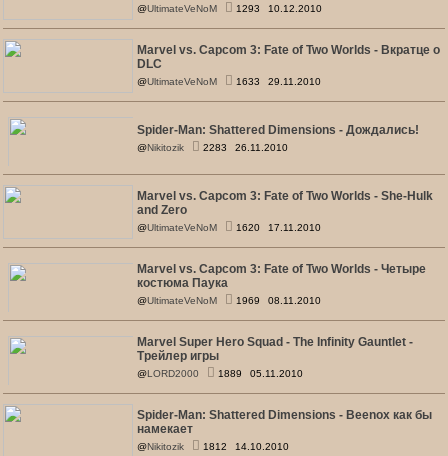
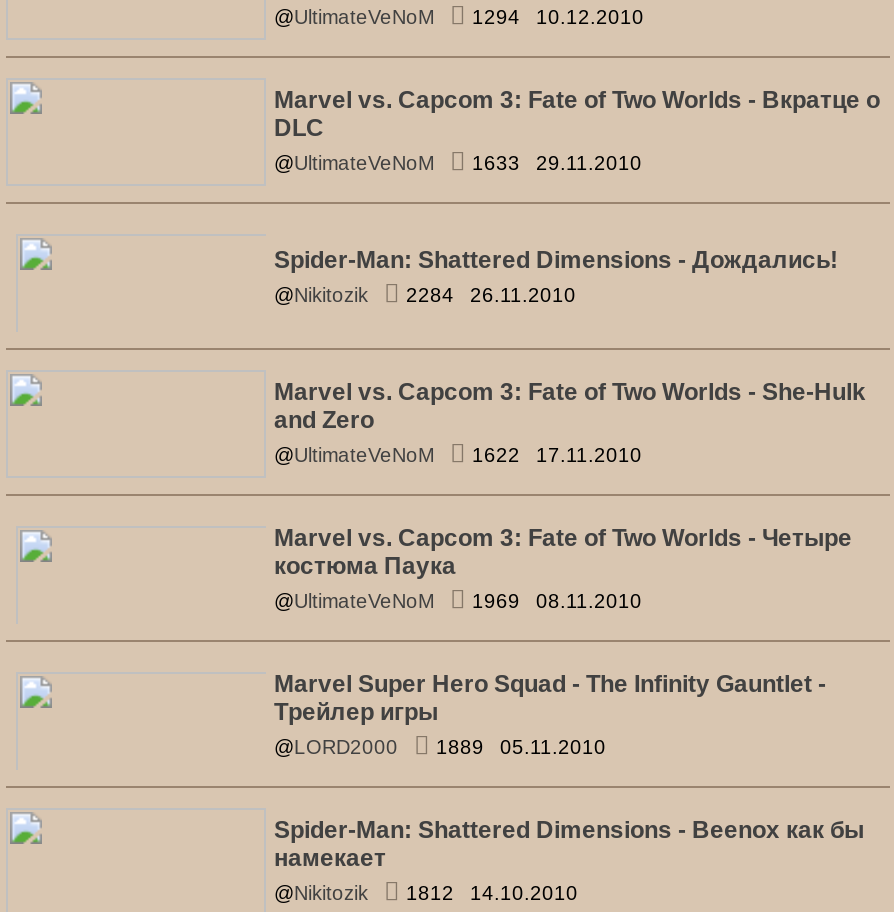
- @UltimateVeNoM 1293 10.12.2010
+ @UltimateVeNoM 1294 10.12.2010

- @Nikitozik 2283 26.11.2010
+ @Nikitozik 2284 26.11.2010

- 1620 17.11.2010
+ 1622 17.11.2010
